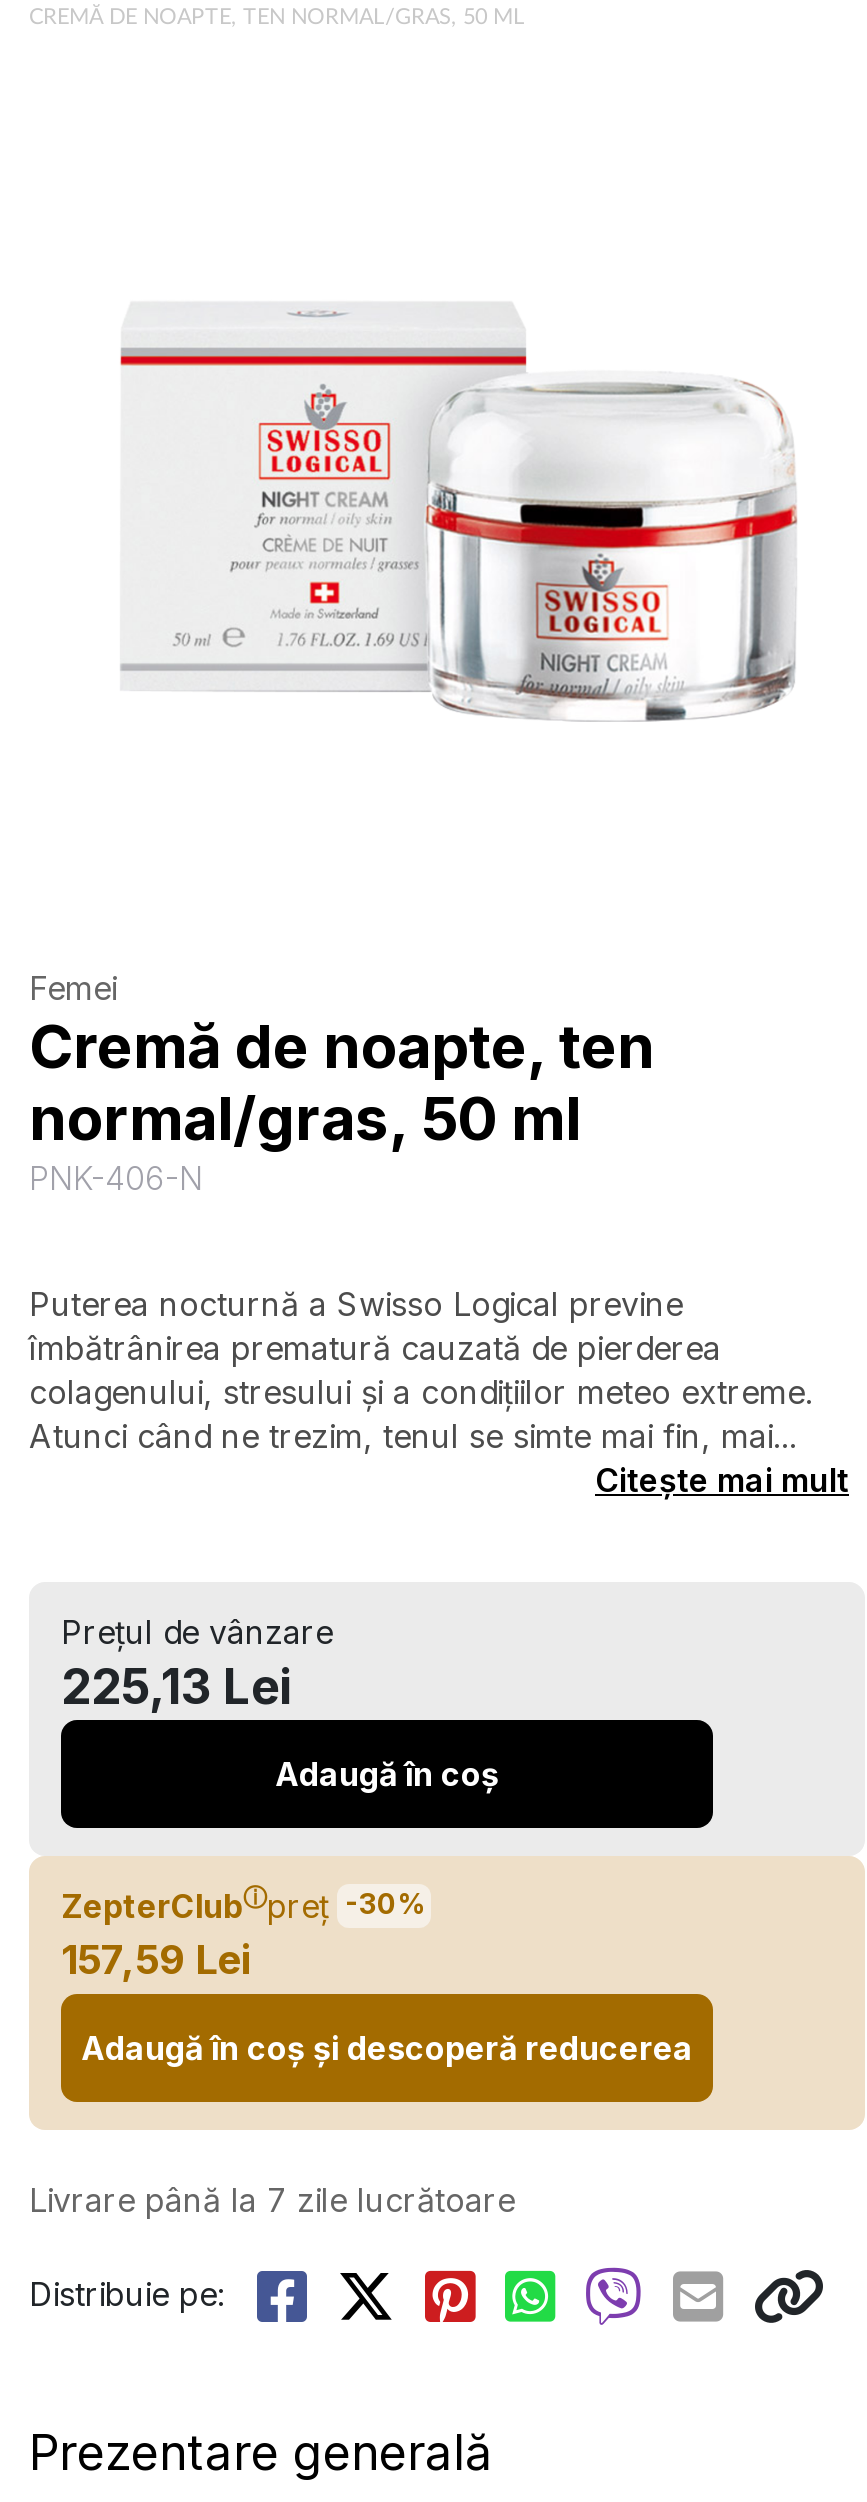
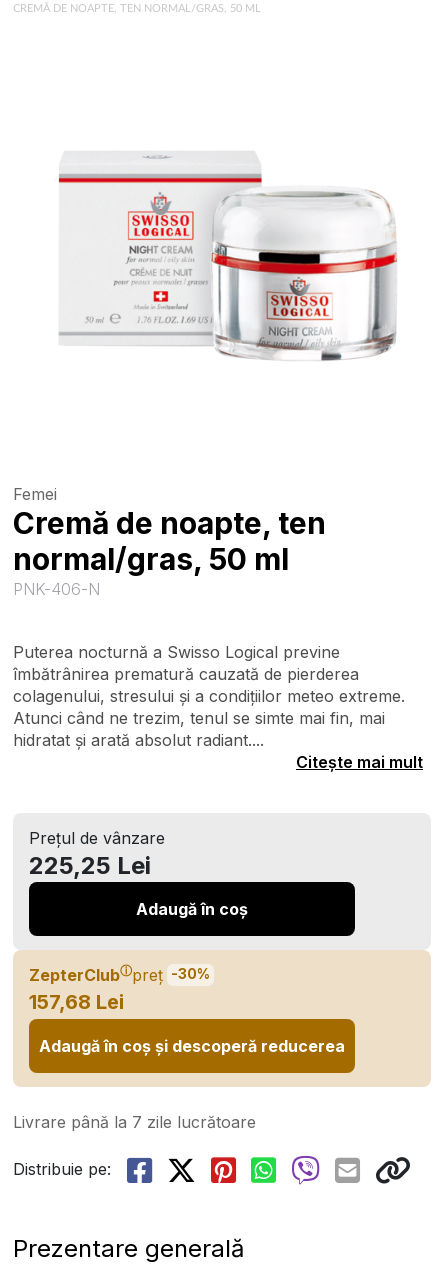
- Atunci când ne trezim, tenul se simte mai fin, mai...
+ Atunci când ne trezim, tenul se simte mai fin, mai
+ hidratat și arată absolut radiant....

- 225,13 Lei
+ 225,25 Lei

- 157,59 Lei
+ 157,68 Lei
